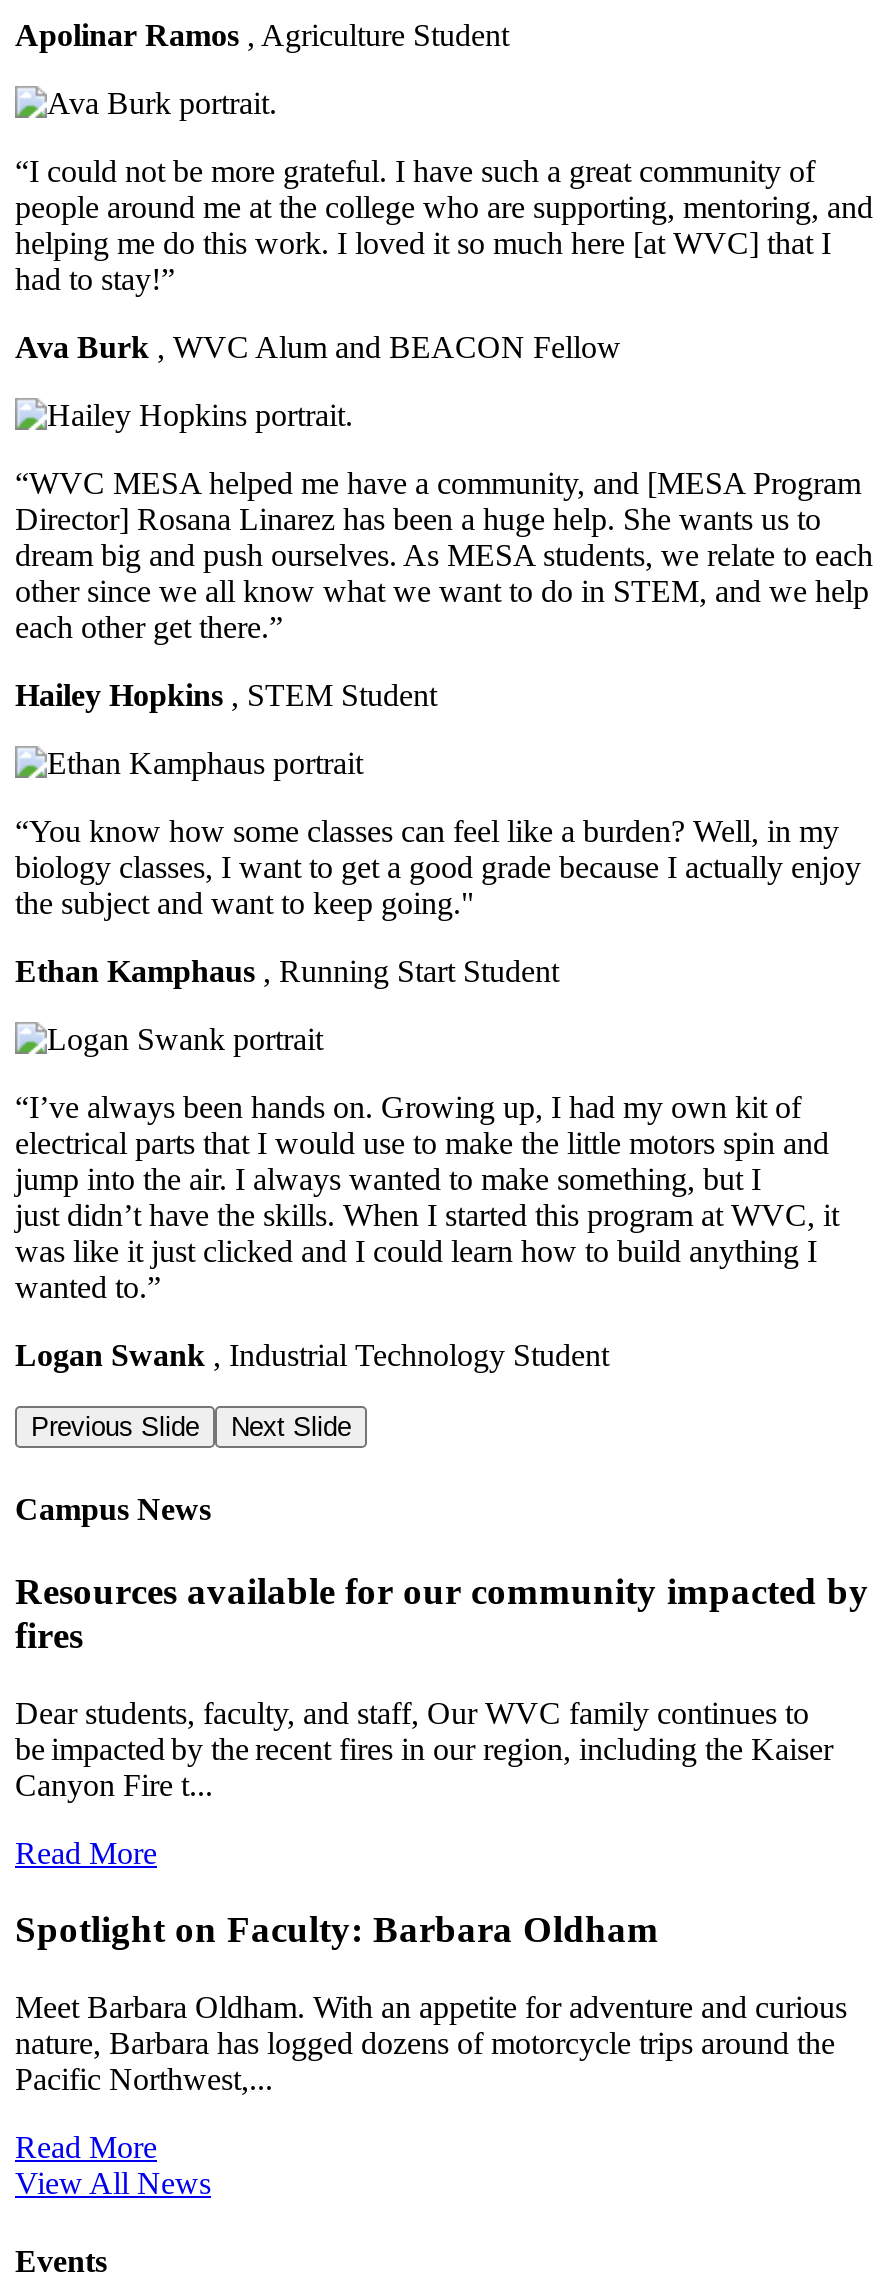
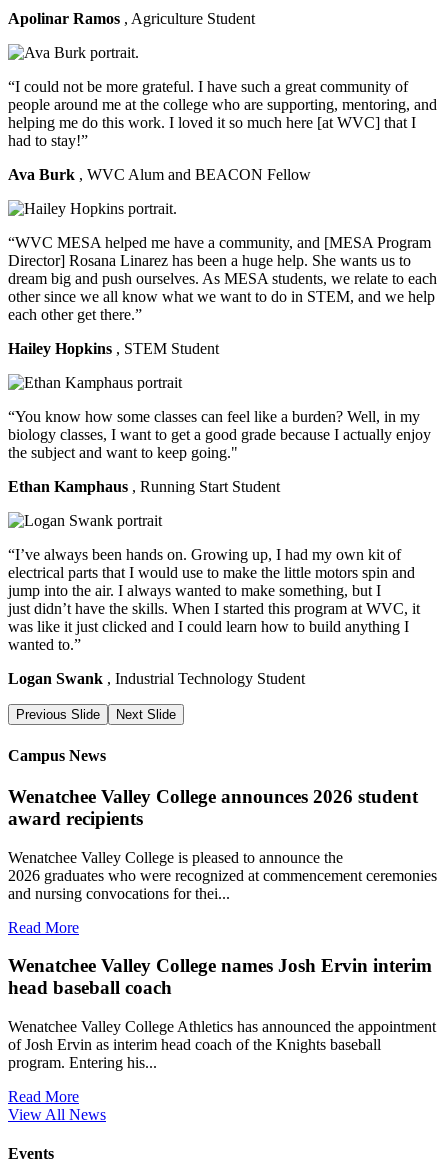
- Resources available for our community impacted by
- fires
+ Wenatchee Valley College announces 2026 student
+ award recipients

- Dear students, faculty, and staff, Our WVC family continues to
- be impacted by the recent fires in our region, including the Kaiser
- Canyon Fire t...
+ Wenatchee Valley College is pleased to announce the
+ 2026 graduates who were recognized at commencement ceremonies
+ and nursing convocations for thei...

- Spotlight on Faculty: Barbara Oldham
+ Wenatchee Valley College names Josh Ervin interim
+ head baseball coach

- Meet Barbara Oldham. With an appetite for adventure and curious
- nature, Barbara has logged dozens of motorcycle trips around the
- Pacific Northwest,...
+ Wenatchee Valley College Athletics has announced the appointment
+ of Josh Ervin as interim head coach of the Knights baseball
+ program. Entering his...
